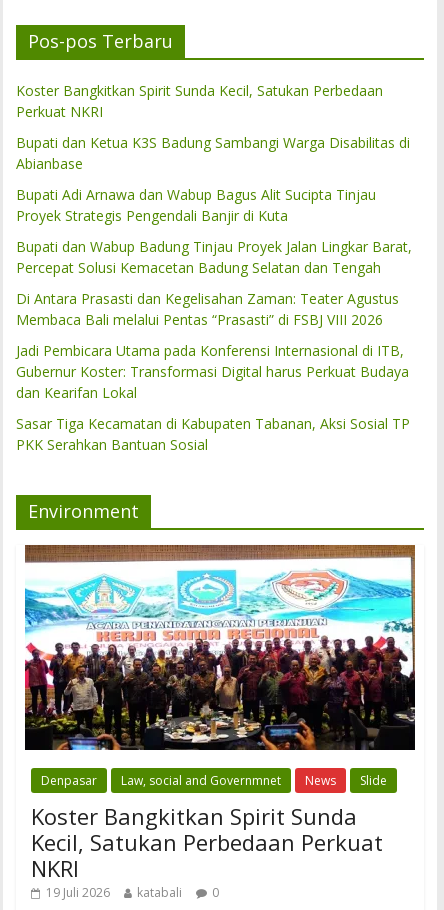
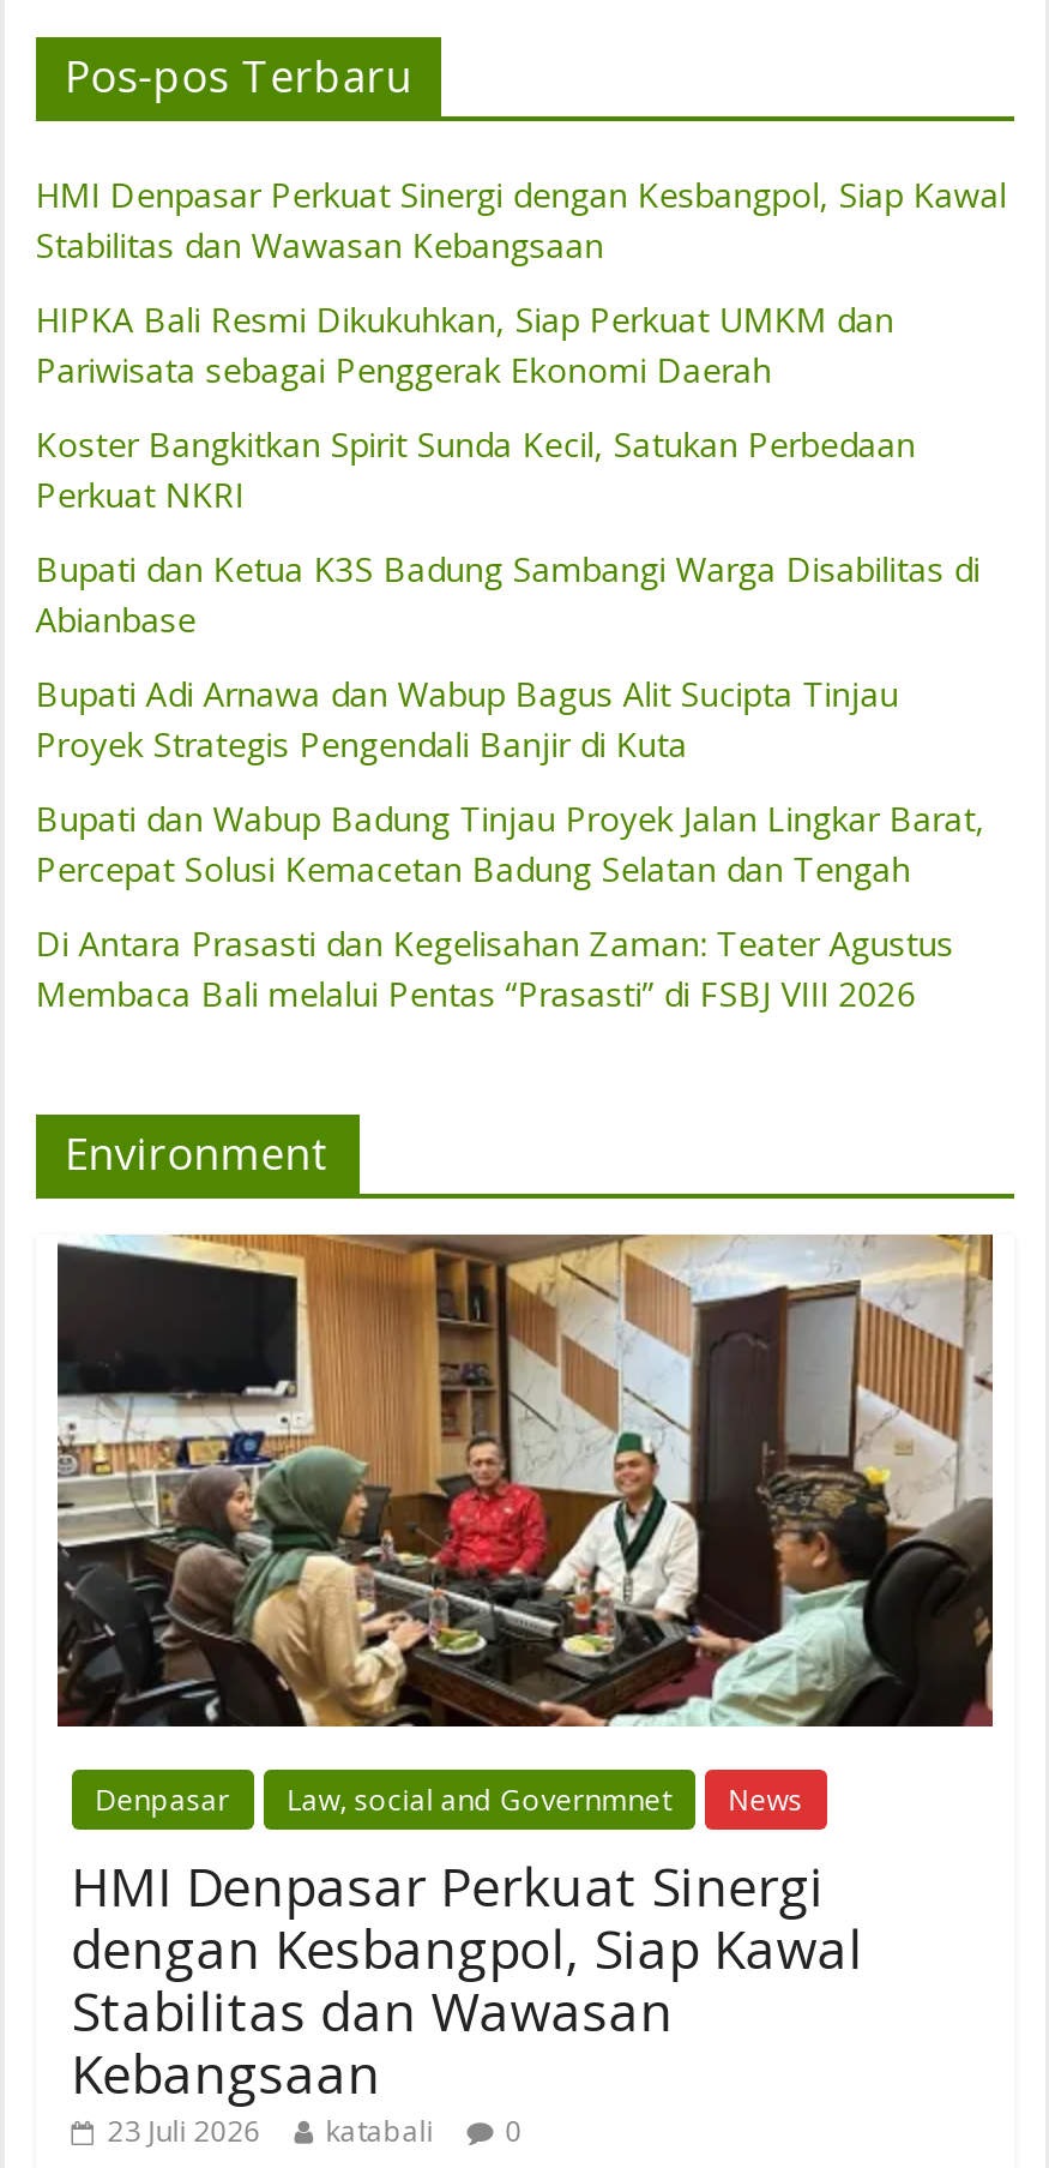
+ HMI Denpasar Perkuat Sinergi dengan Kesbangpol, Siap Kawal
+ Stabilitas dan Wawasan Kebangsaan
+ HIPKA Bali Resmi Dikukuhkan, Siap Perkuat UMKM dan
+ Pariwisata sebagai Penggerak Ekonomi Daerah

moved down: Koster Bangkitkan Spirit Sunda Kecil, Satukan Perbedaan | Perkuat NKRI | Bupati dan Ketua K3S Badung Sambangi Warga Disabilitas di | ... | Di Antara Prasasti dan Kegelisahan Zaman: Teater Agustus | Membaca Bali melalui Pentas “Prasasti” di FSBJ VIII 2026

- Jadi Pembicara Utama pada Konferensi Internasional di ITB,
- Gubernur Koster: Transformasi Digital harus Perkuat Budaya
- dan Kearifan Lokal
- Sasar Tiga Kecamatan di Kabupaten Tabanan, Aksi Sosial TP
- PKK Serahkan Bantuan Sosial

moved up: Environment | Denpasar | Law, social and Governmnet | News

- [image]
+ [image]

- Slide
- Koster Bangkitkan Spirit Sunda
- Kecil, Satukan Perbedaan Perkuat
- NKRI
- 19 Juli 2026
+ HMI Denpasar Perkuat Sinergi
+ dengan Kesbangpol, Siap Kawal
+ Stabilitas dan Wawasan
+ Kebangsaan
+ 23 Juli 2026
